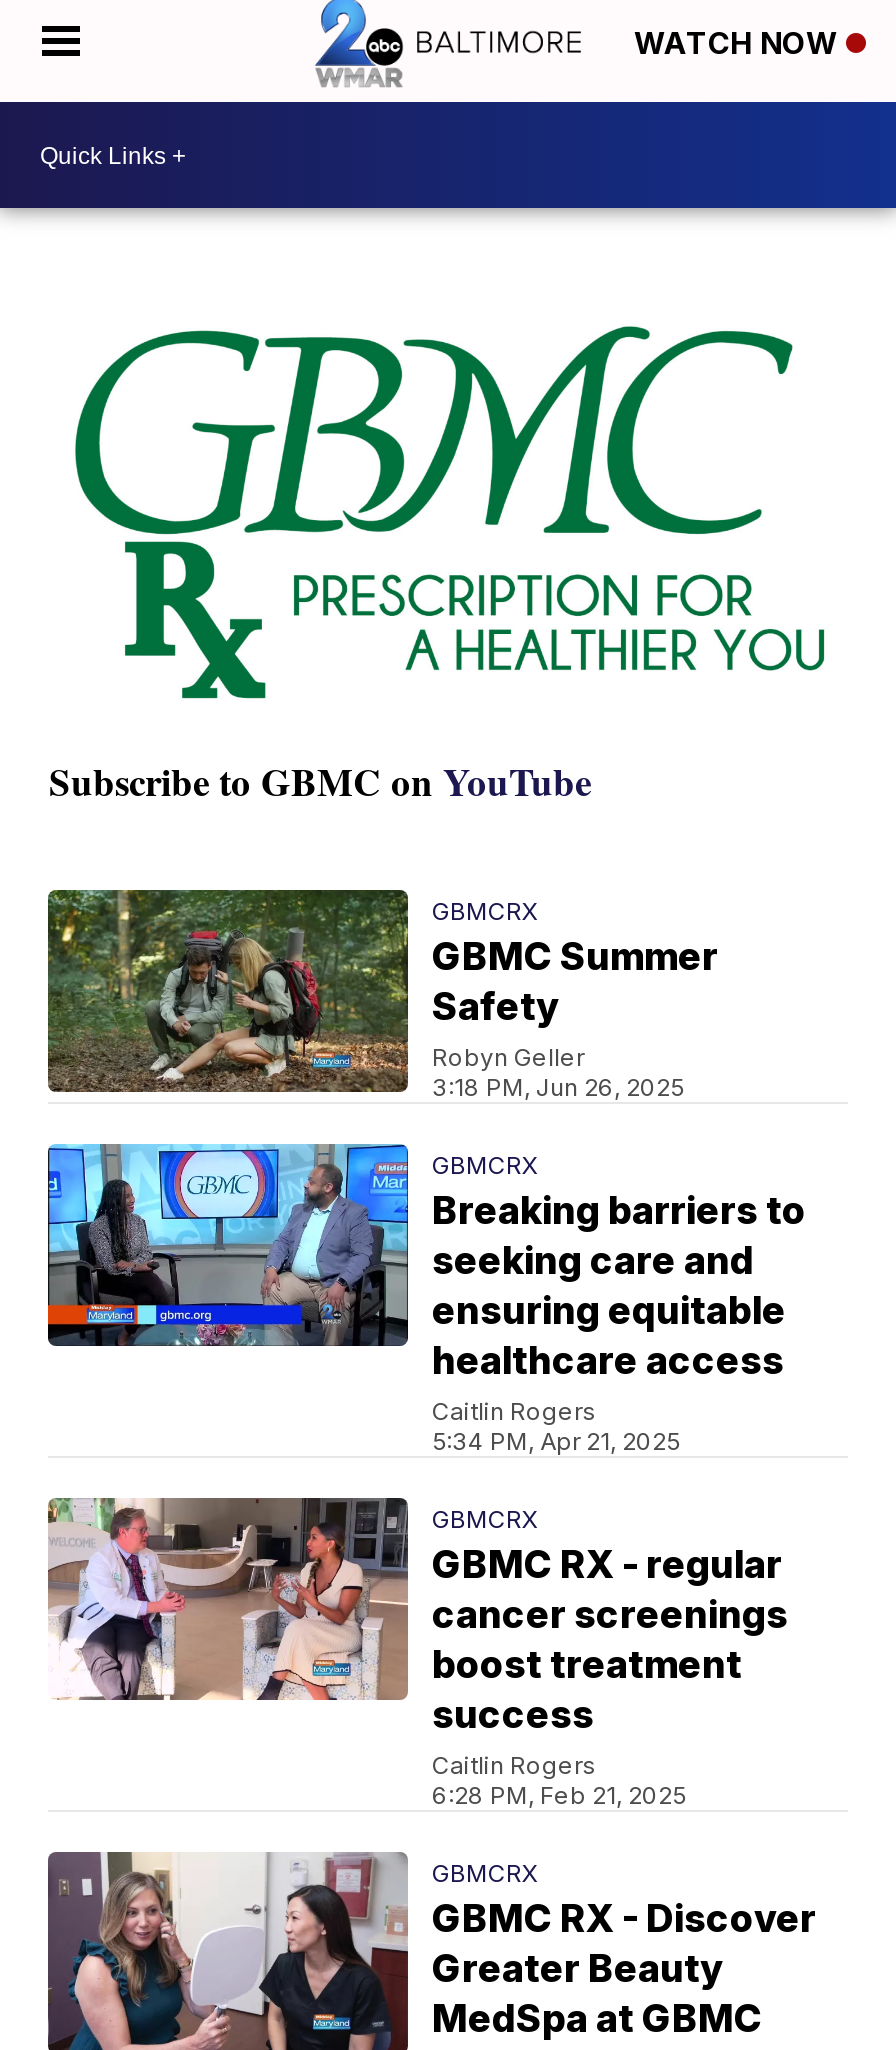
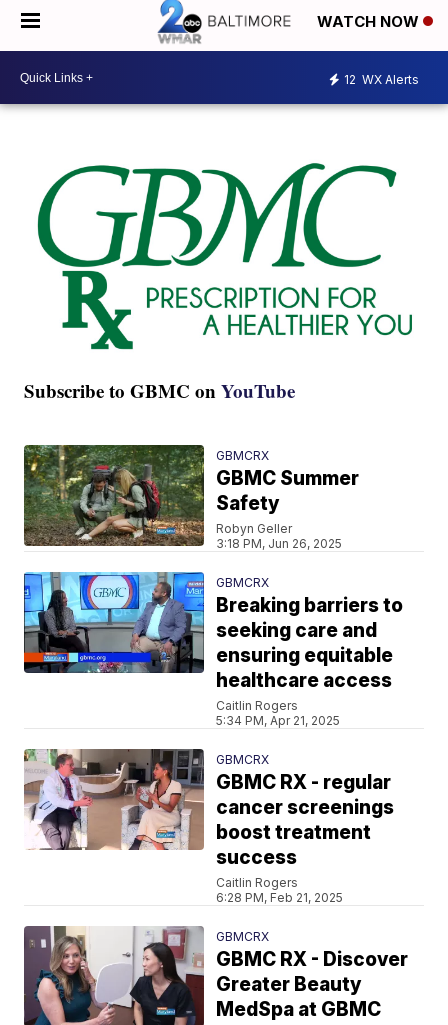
+ 12 WX Alerts
